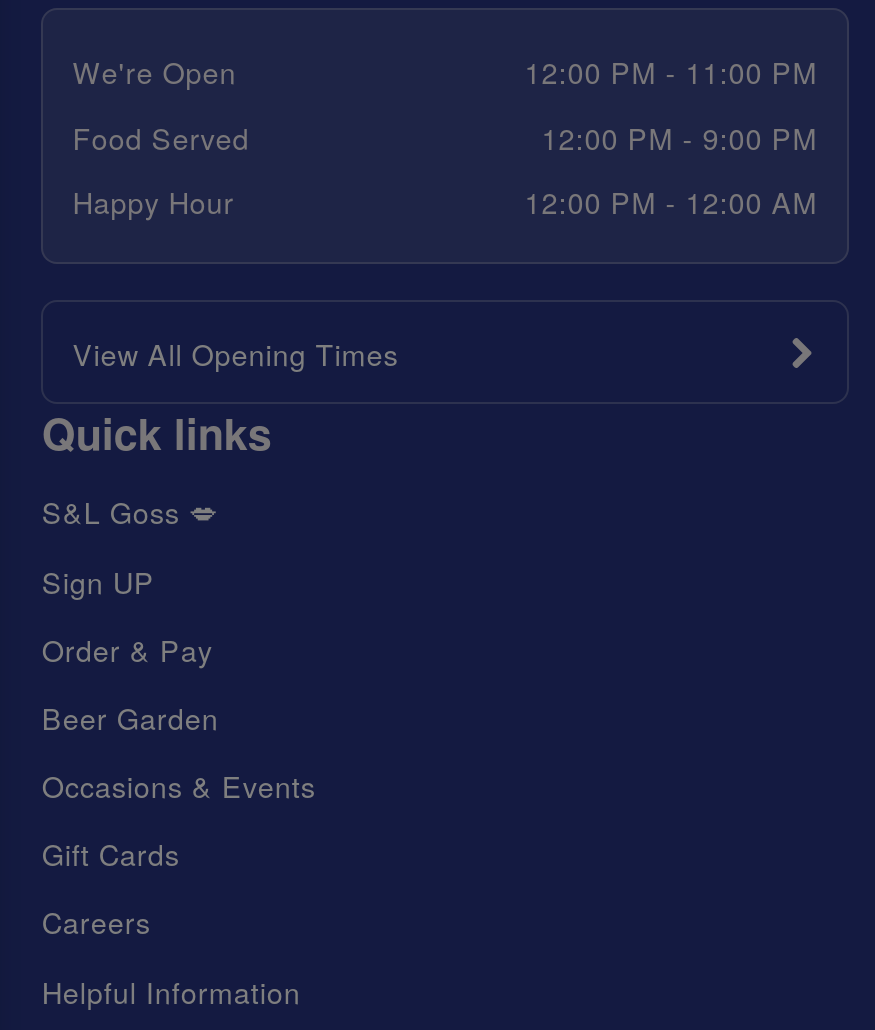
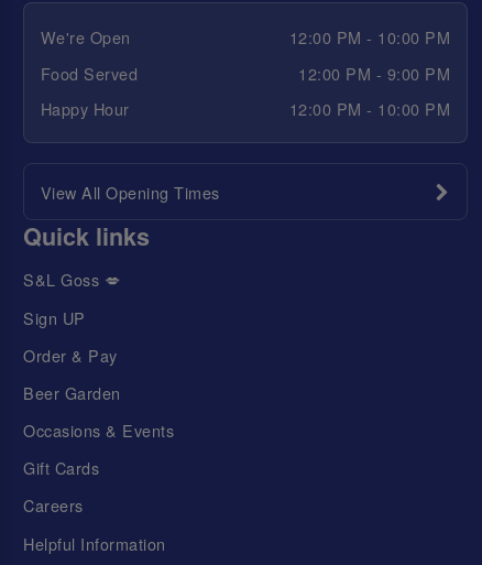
- 12:00 PM - 11:00 PM
+ 12:00 PM - 10:00 PM

- 12:00 PM - 12:00 AM
+ 12:00 PM - 10:00 PM
